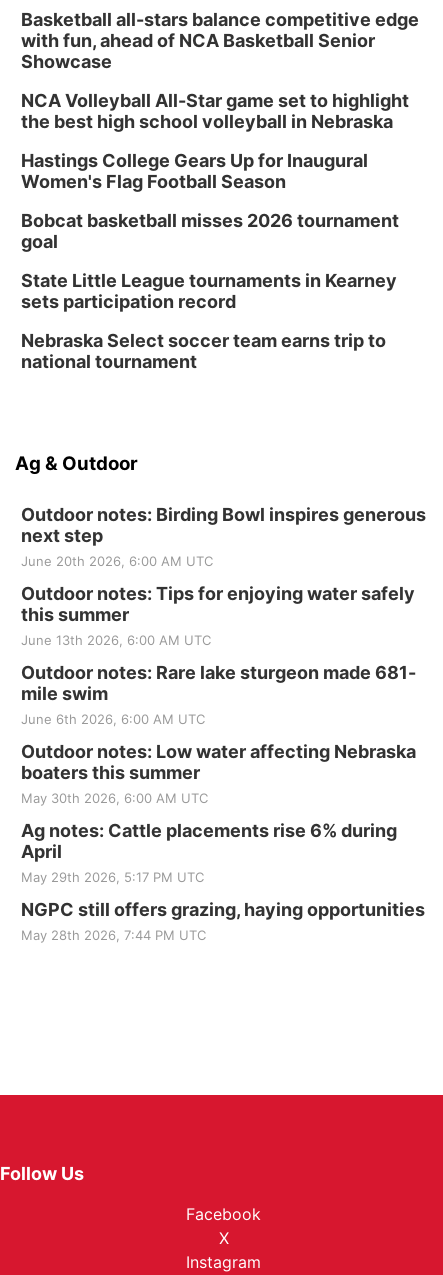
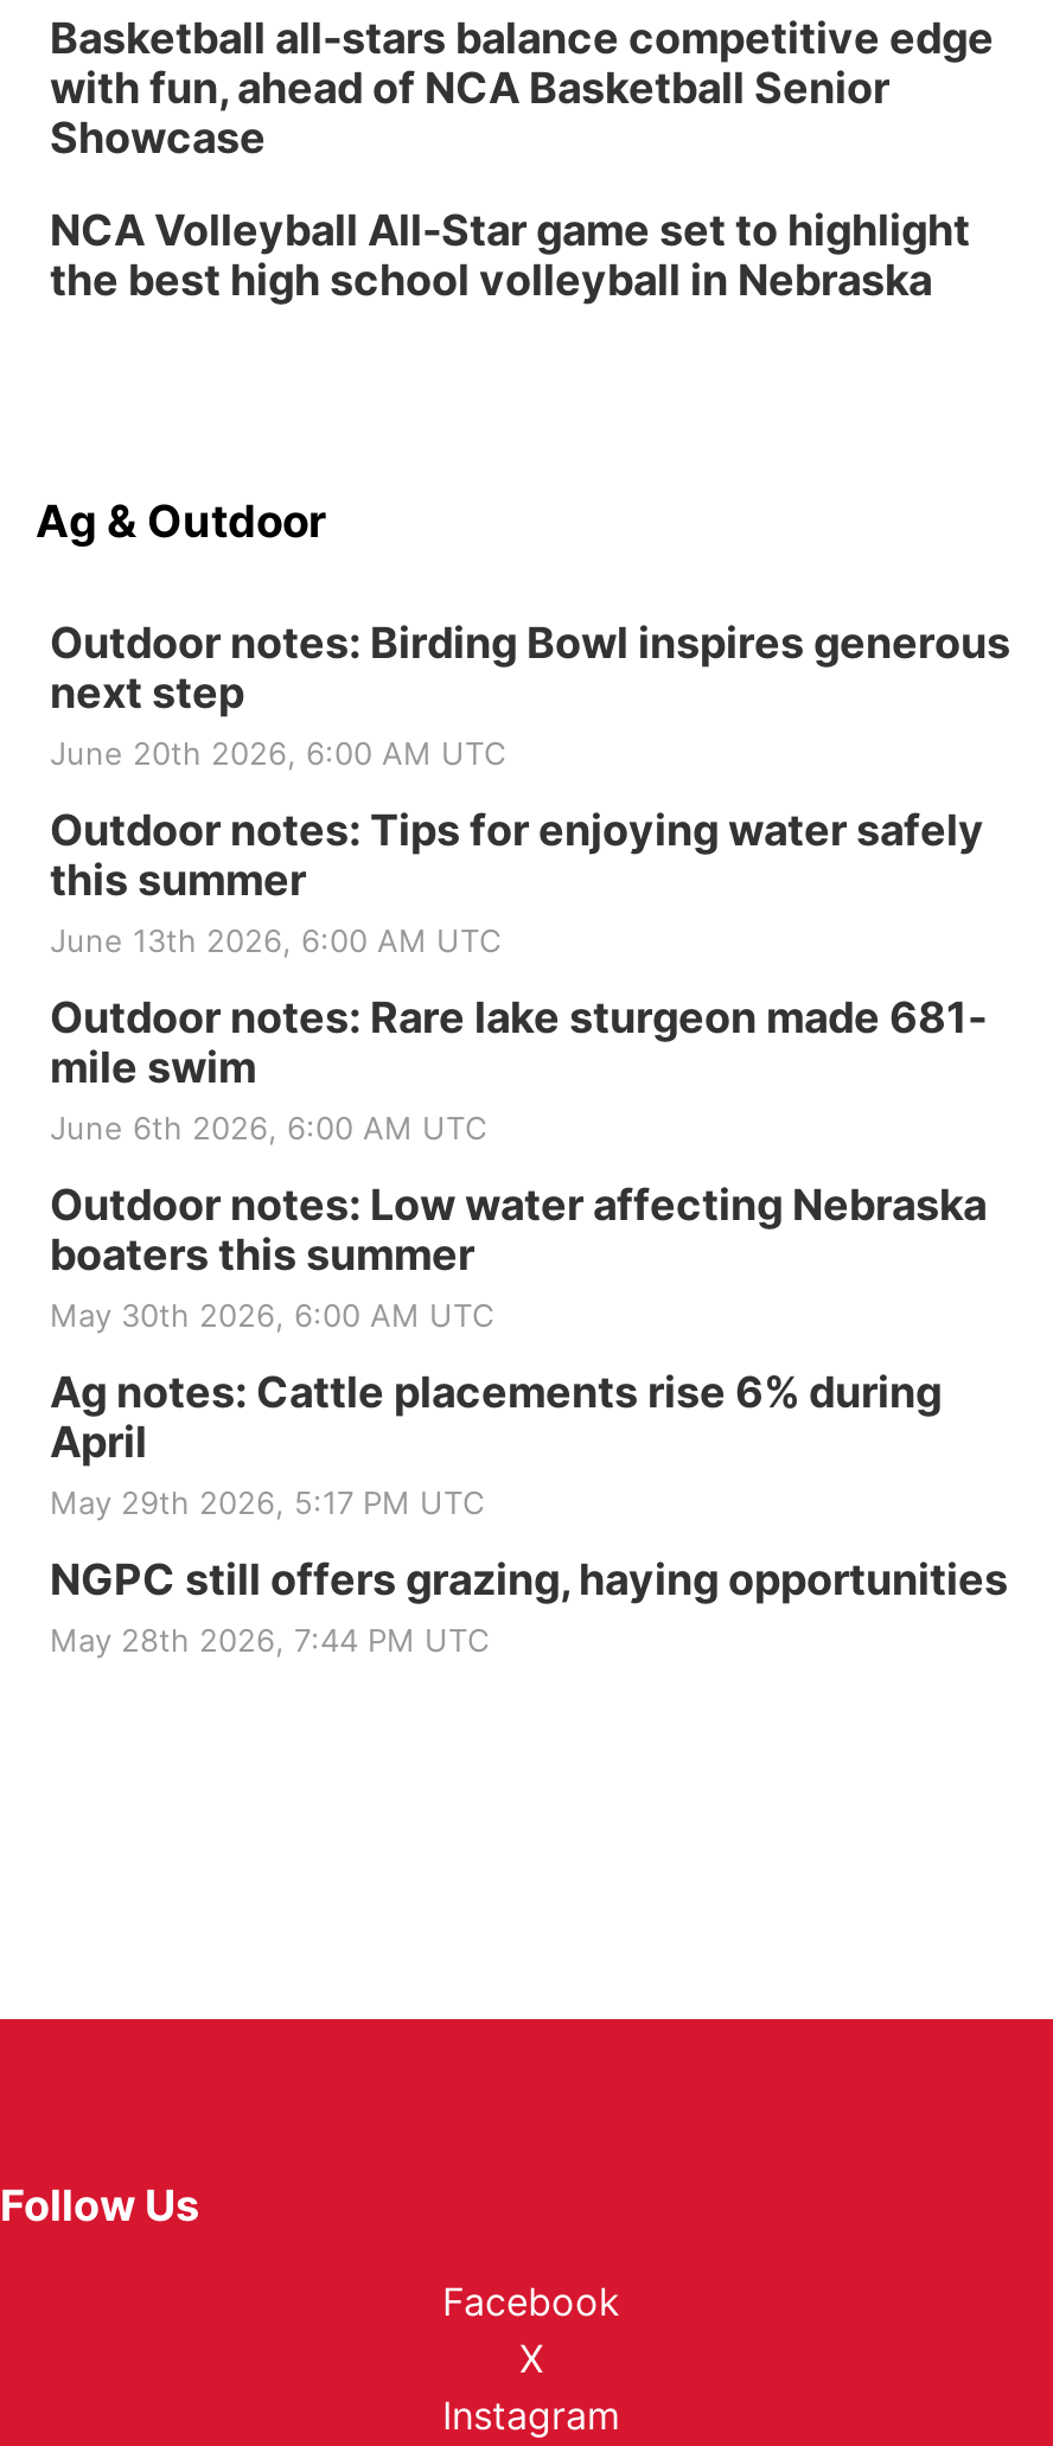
- Hastings College Gears Up for Inaugural
- Women's Flag Football Season
- Bobcat basketball misses 2026 tournament
- goal
- State Little League tournaments in Kearney
- sets participation record
- Nebraska Select soccer team earns trip to
- national tournament
